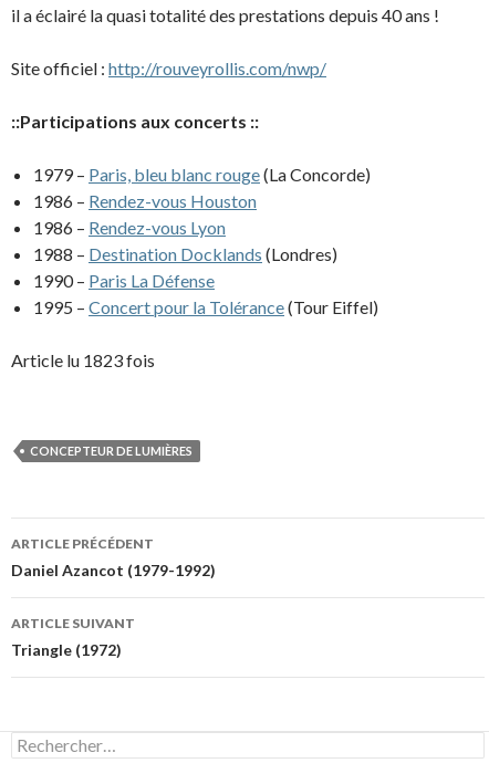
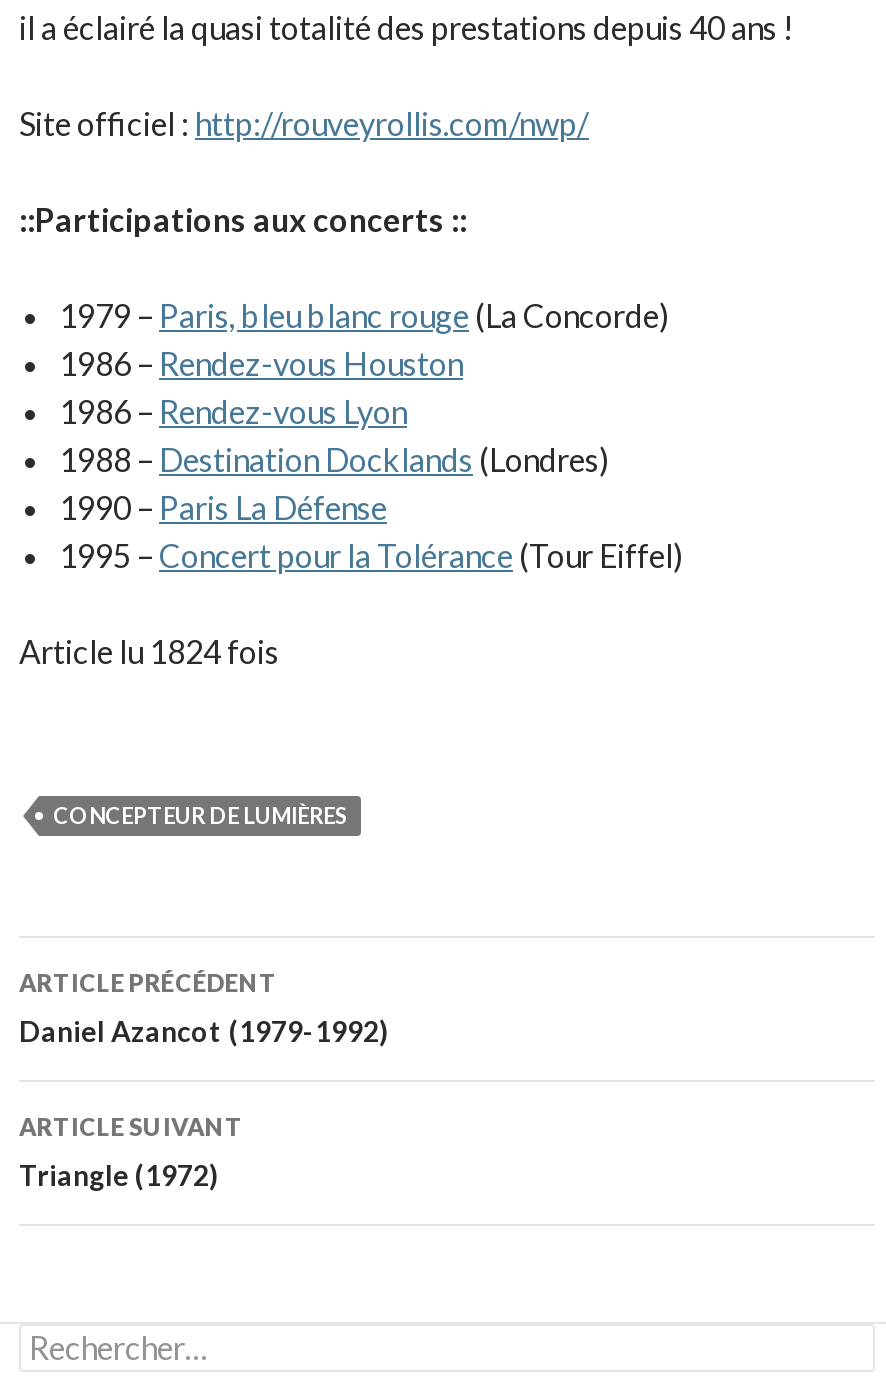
- Article lu 1823 fois
+ Article lu 1824 fois
